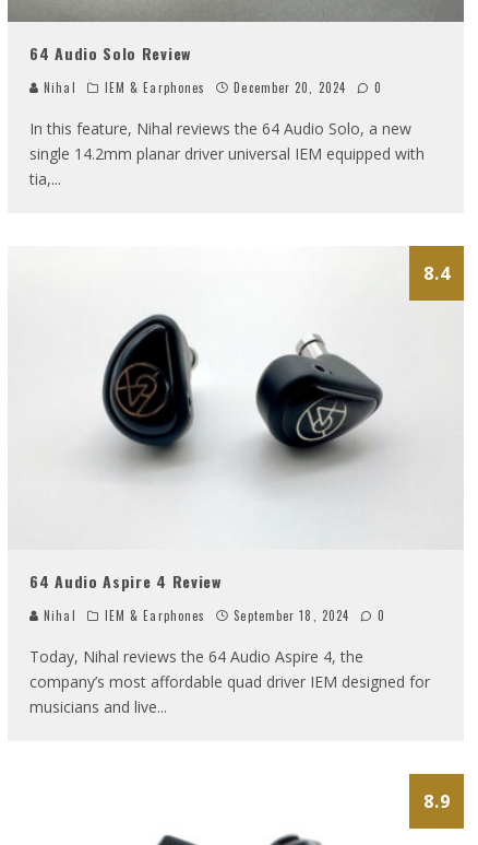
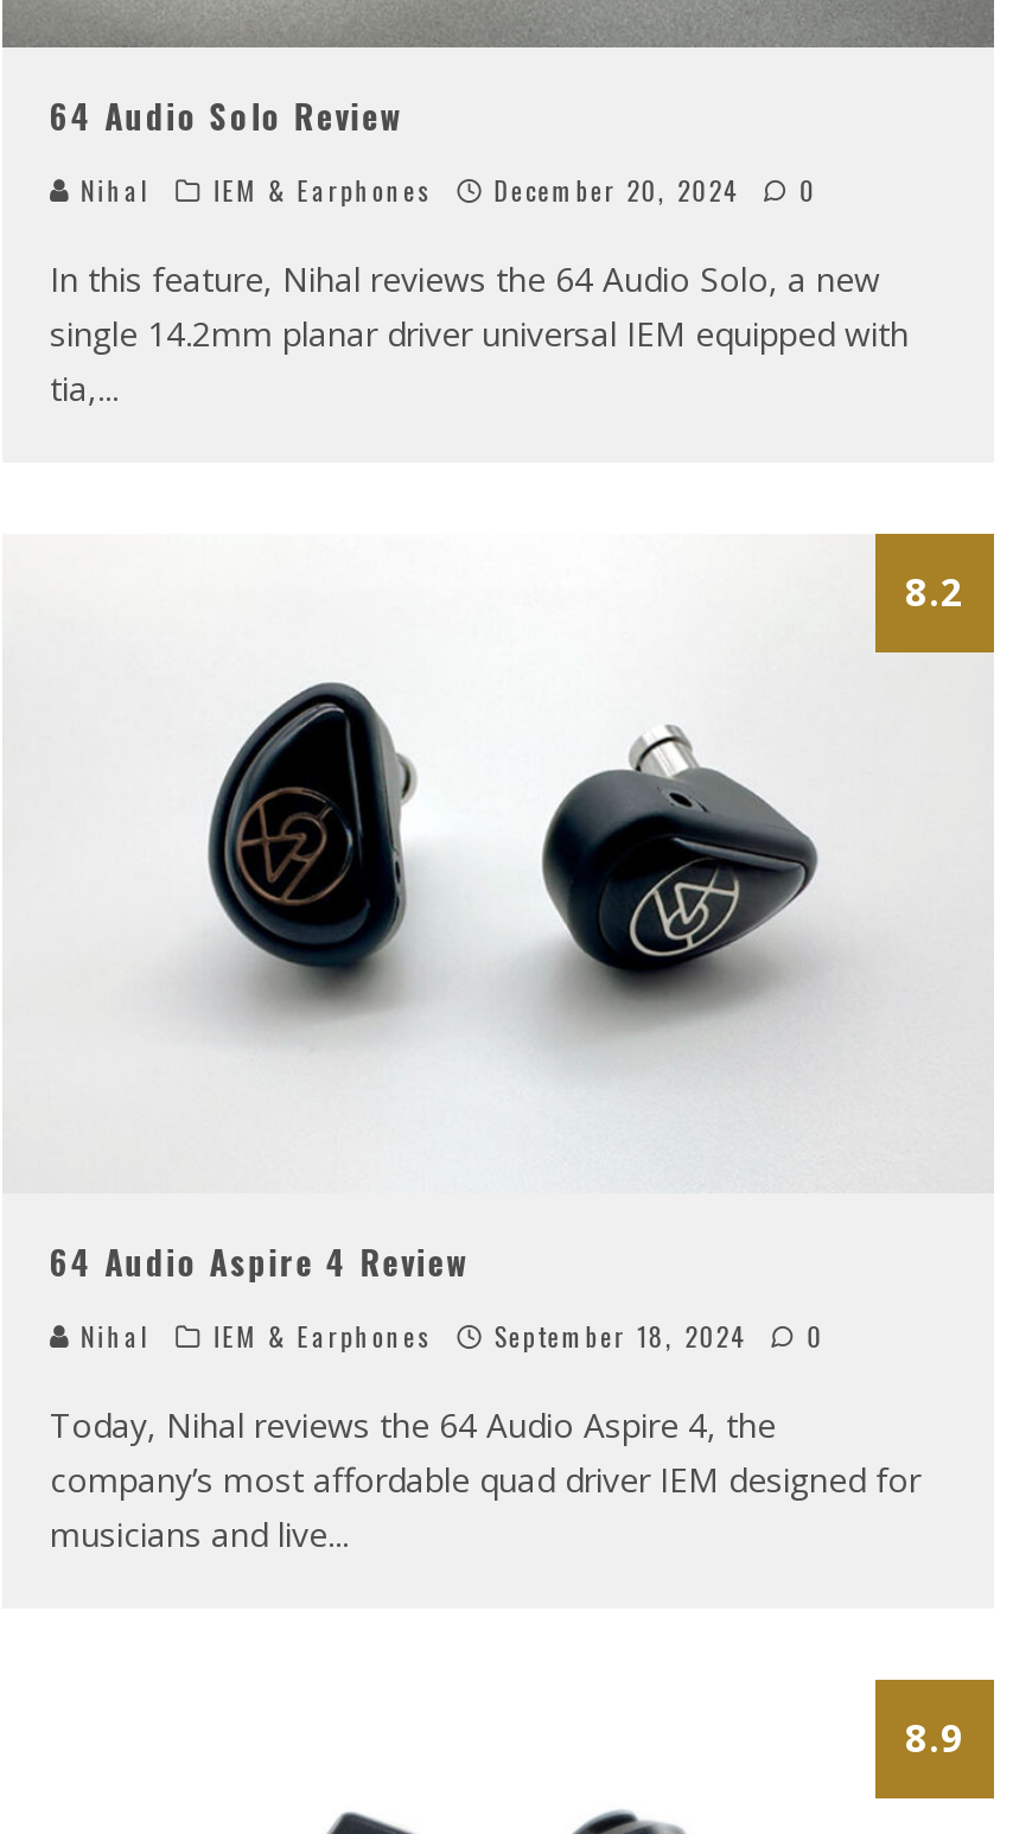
- 8.4
+ 8.2
